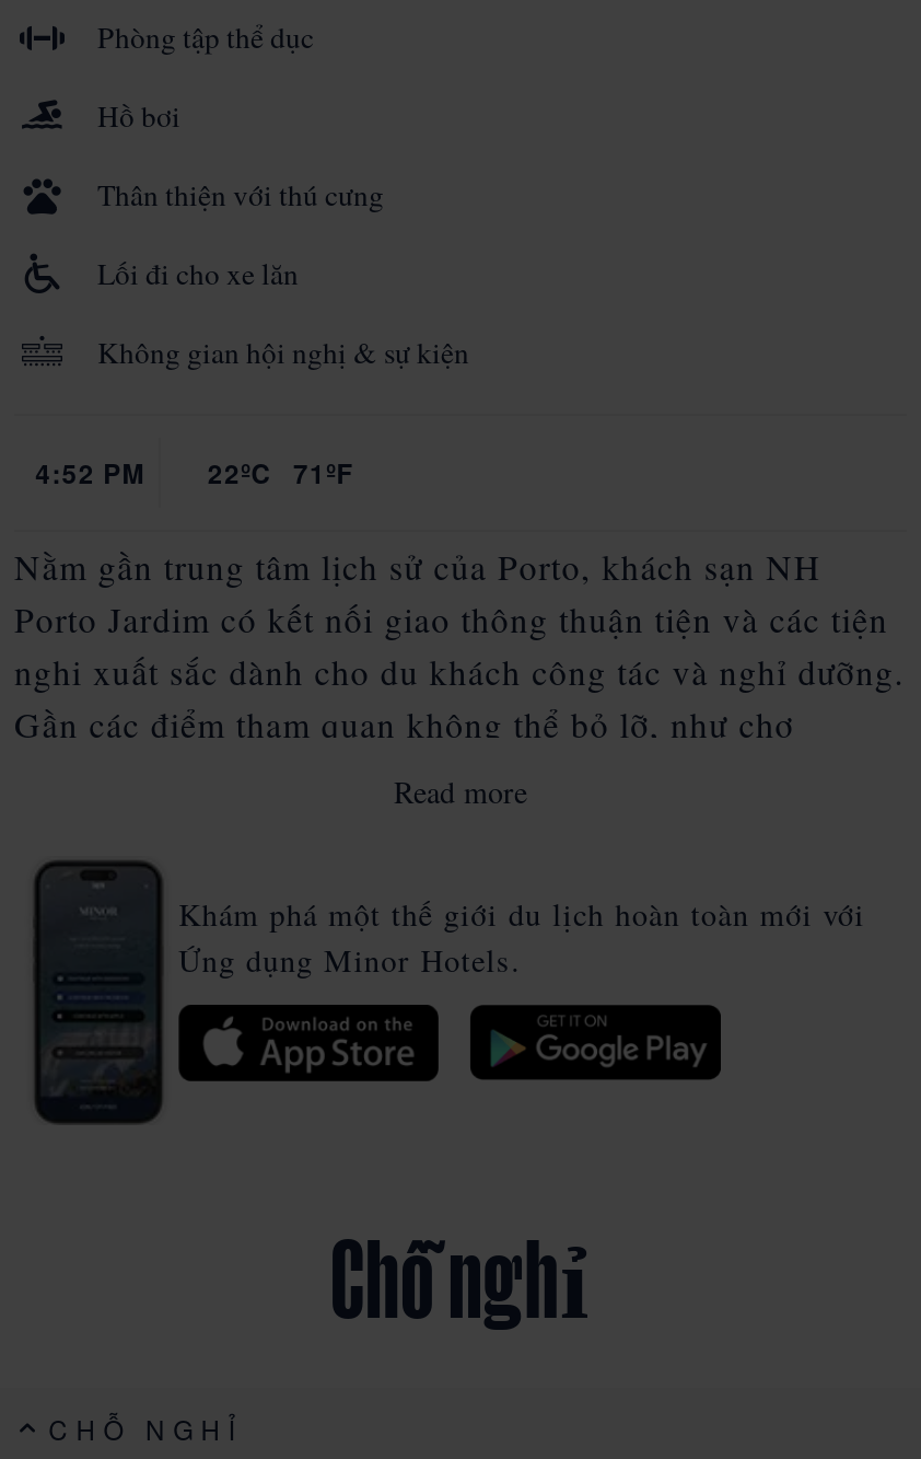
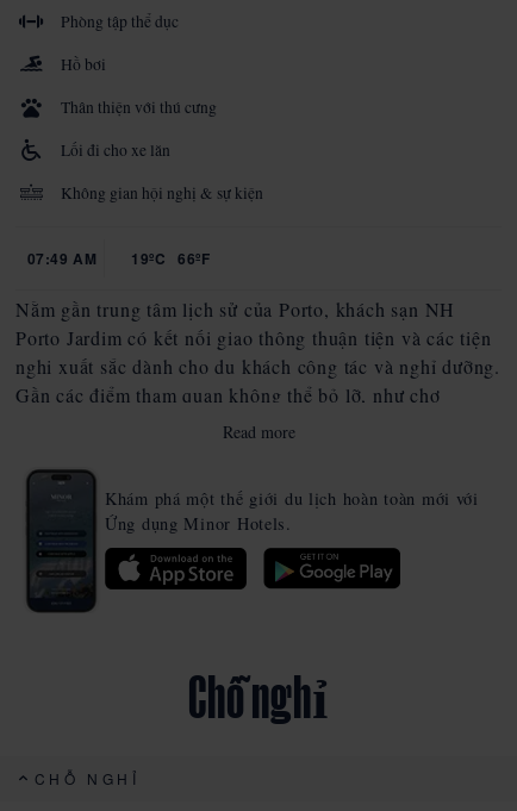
- 4:52 PM
- 22ºC 71ºF
+ 07:49 AM
+ 19ºC 66ºF
